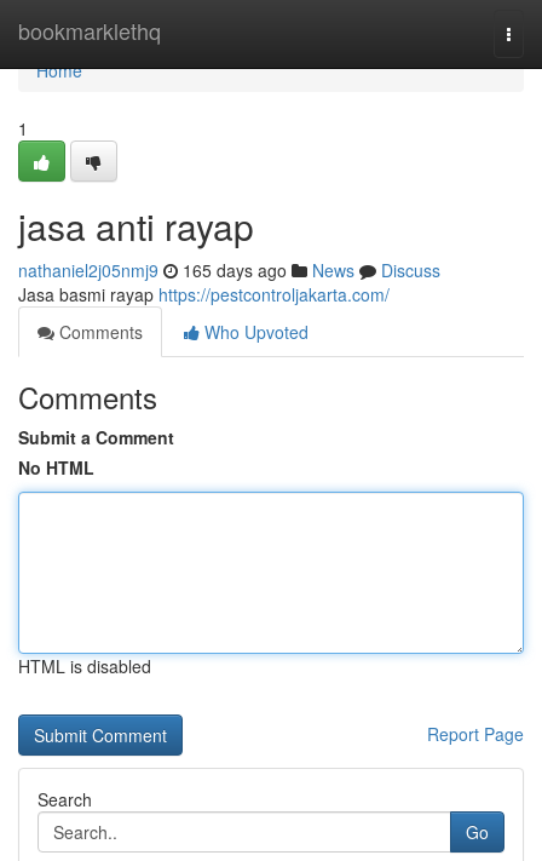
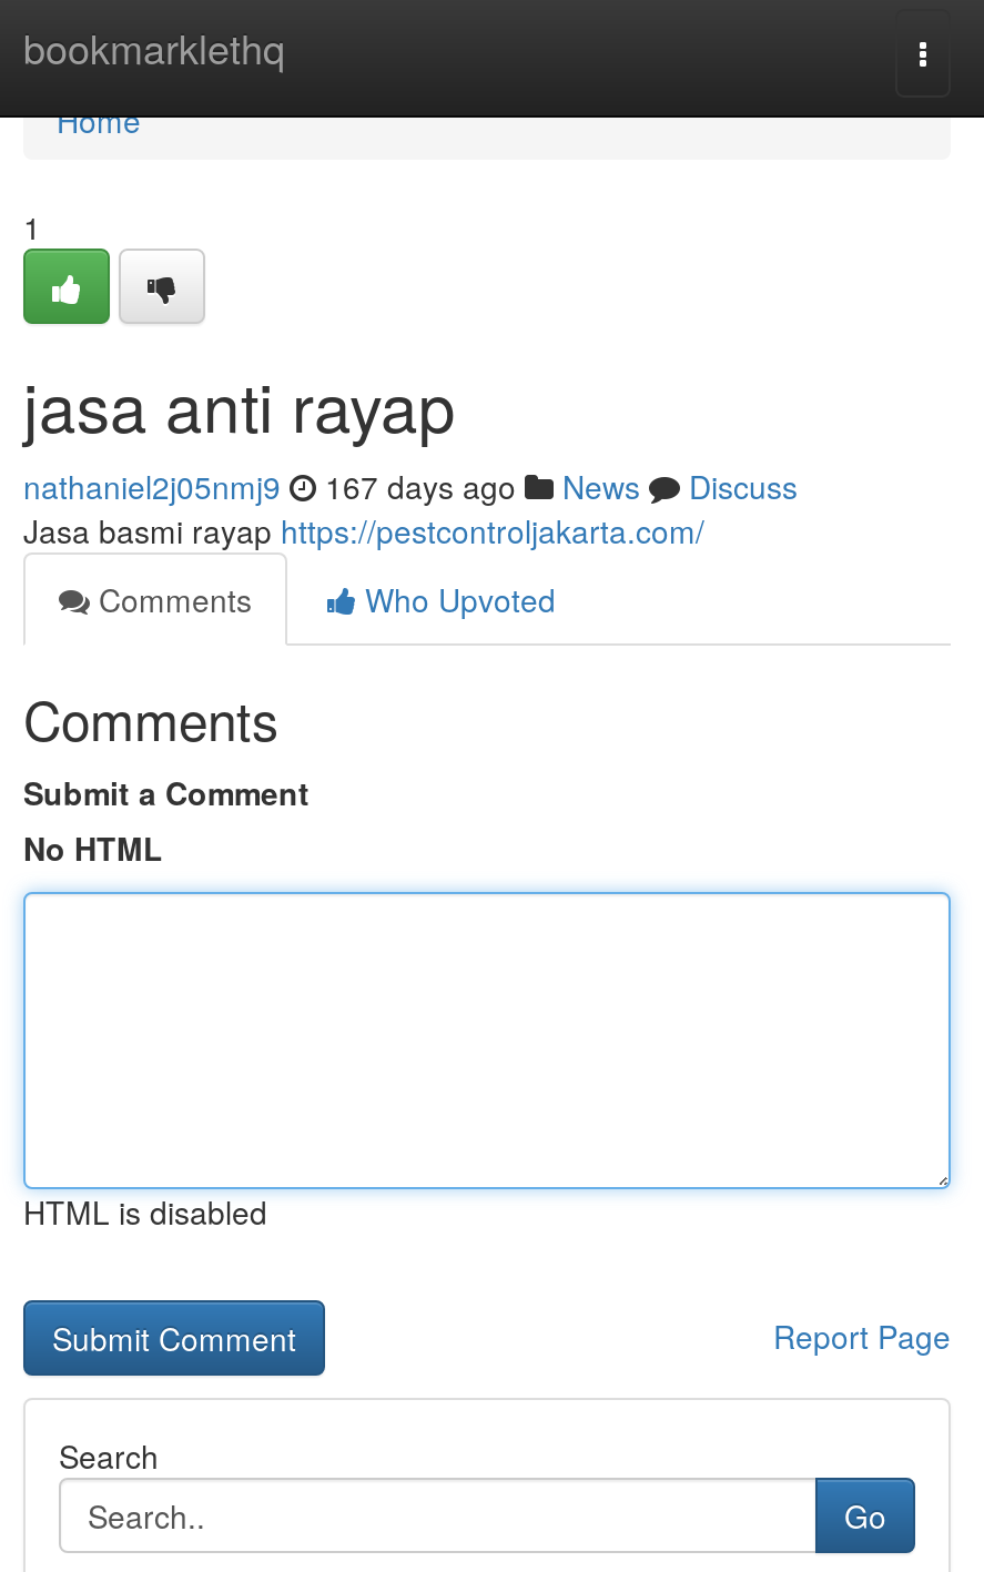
- nathaniel2j05nmj9 165 days ago News Discuss
+ nathaniel2j05nmj9 167 days ago News Discuss
